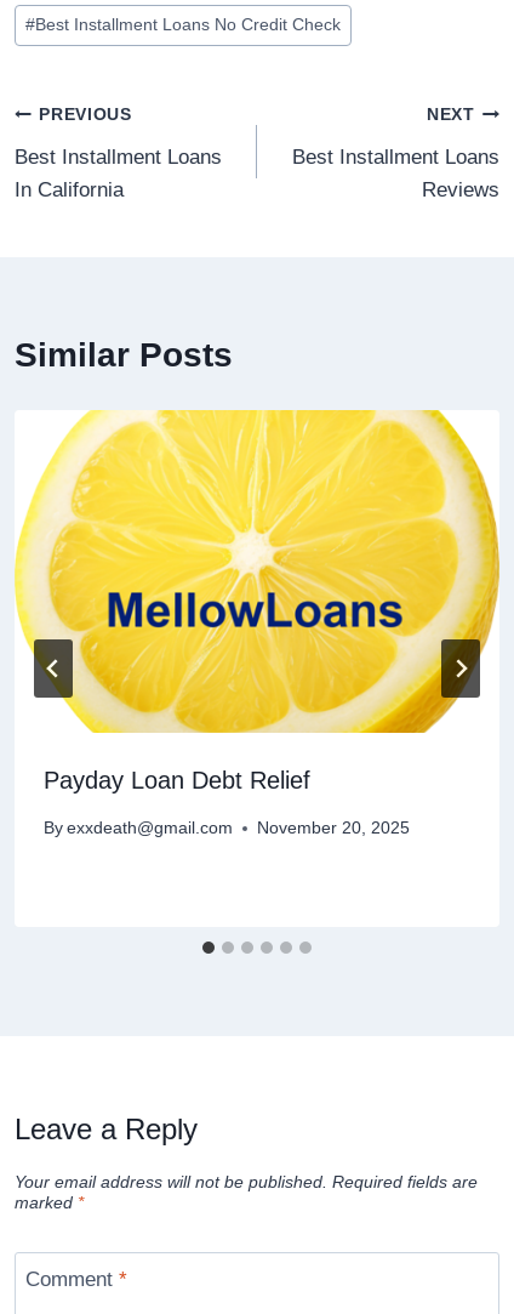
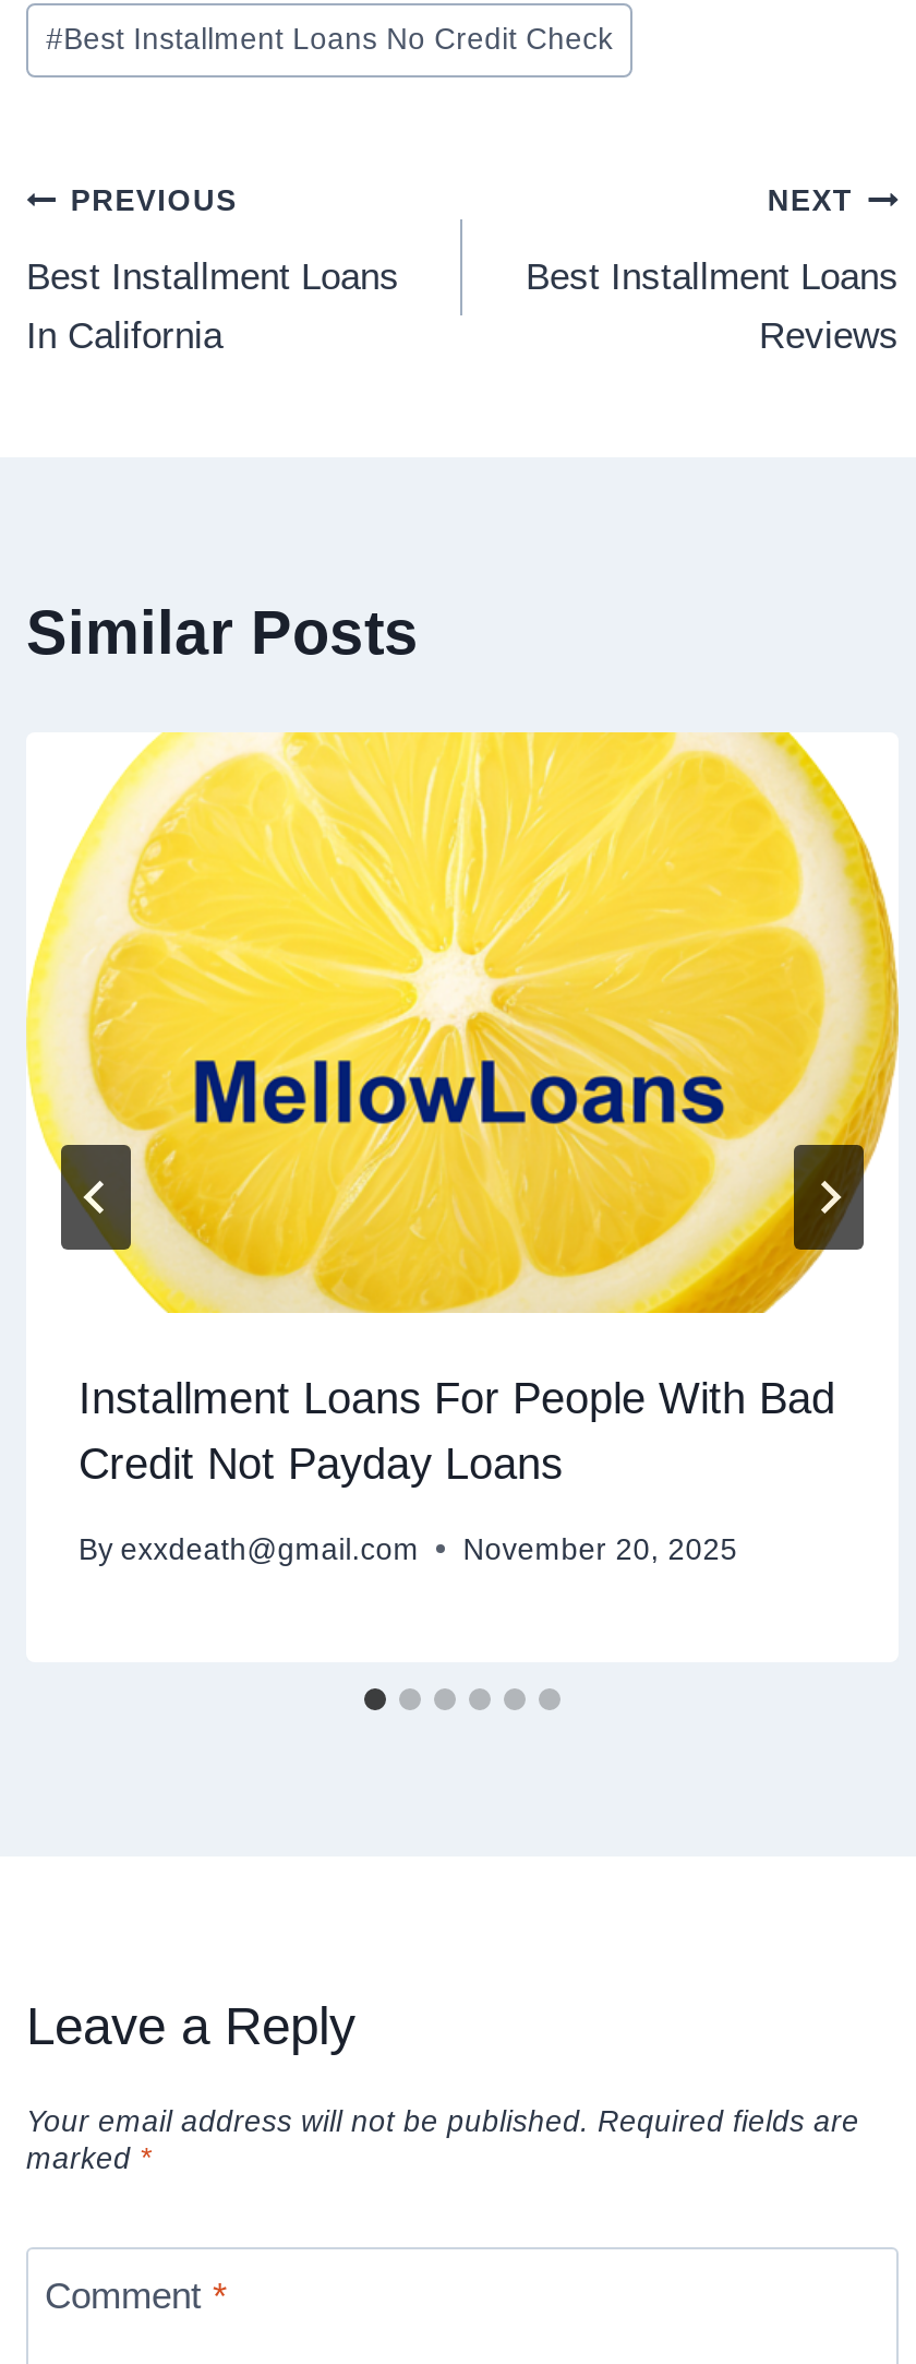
- Payday Loan Debt Relief
+ Installment Loans For People With Bad
+ Credit Not Payday Loans

moved down: By exxdeath@gmail.com | November 20, 2025
